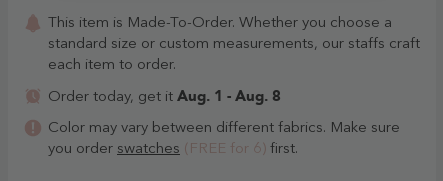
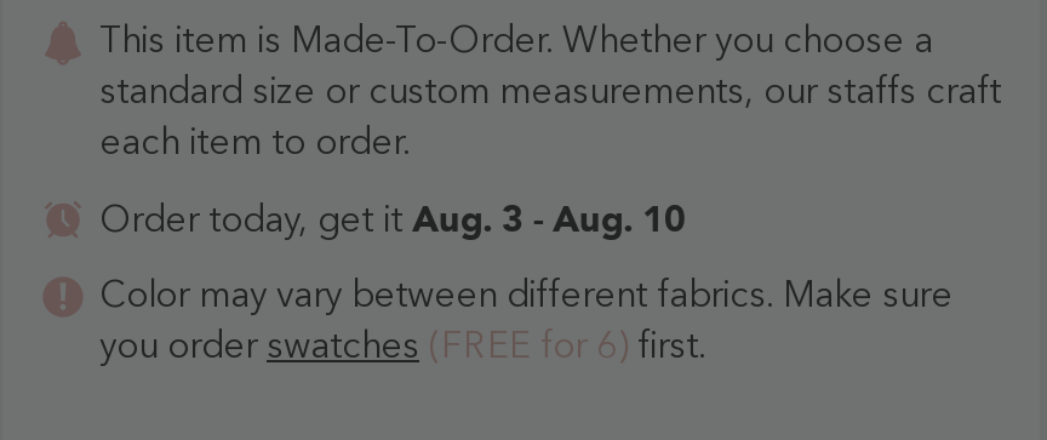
- Order today, get it Aug. 1 - Aug. 8
+ Order today, get it Aug. 3 - Aug. 10
